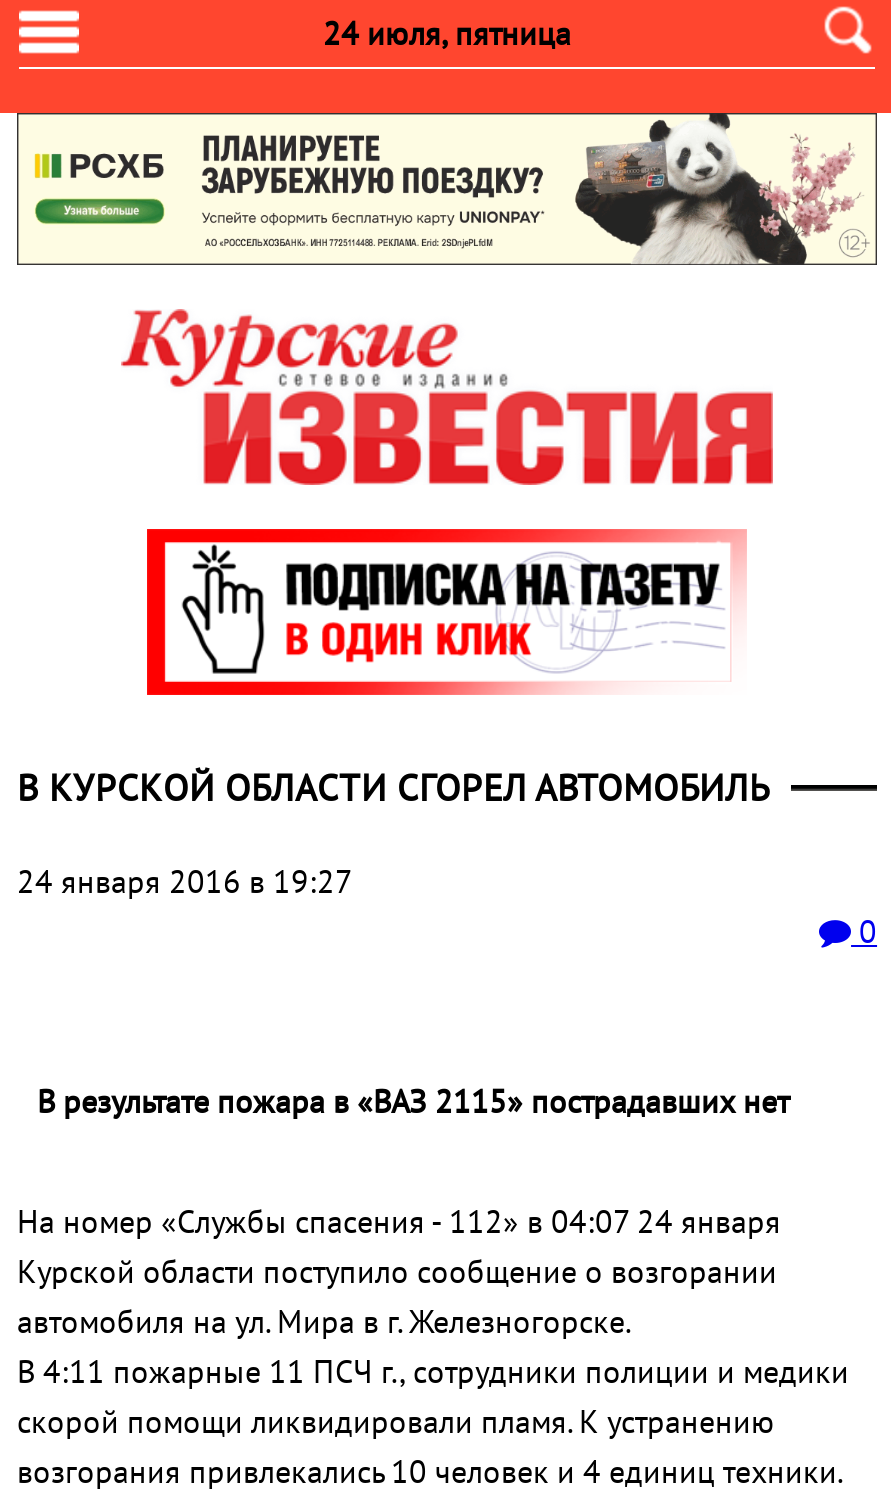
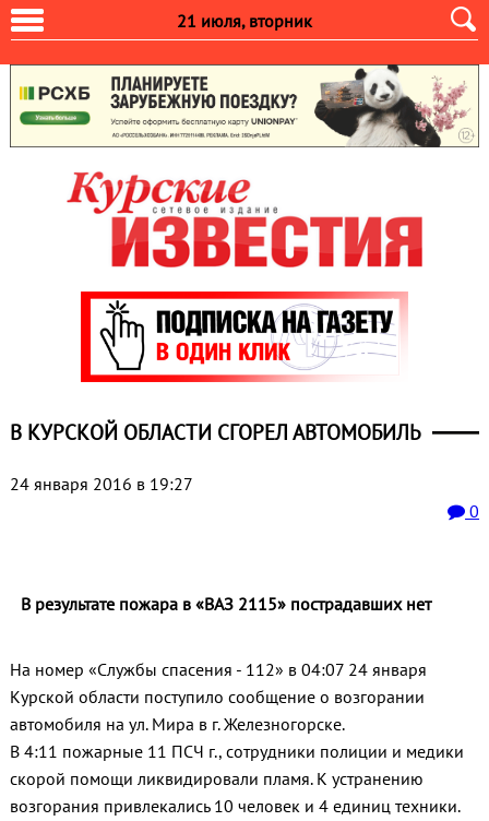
- 24 июля, пятница
+ 21 июля, вторник
